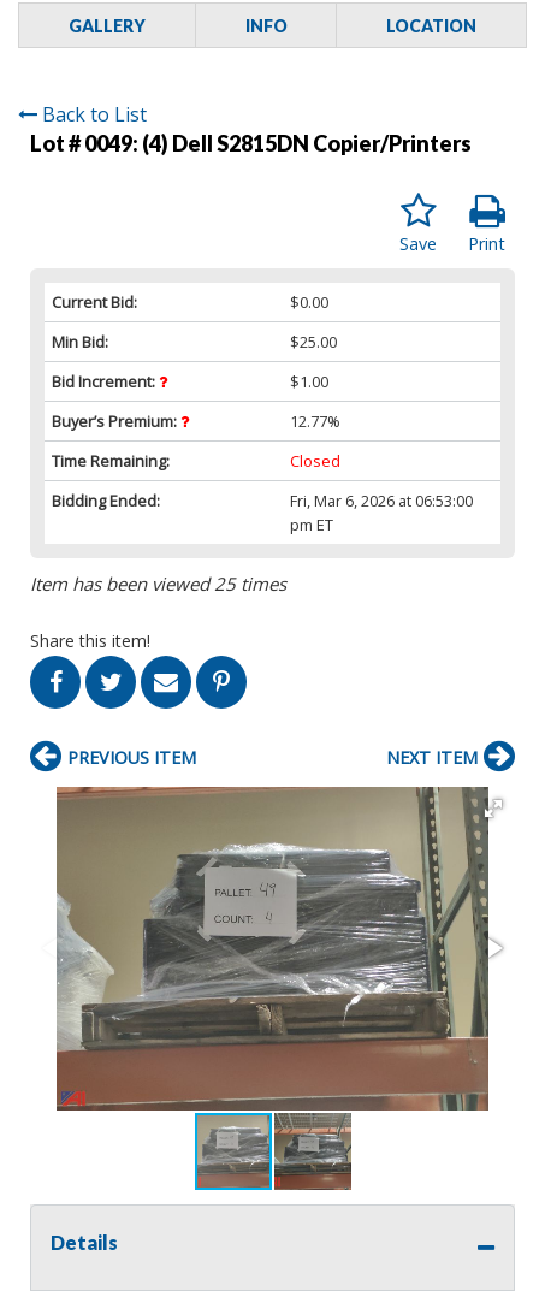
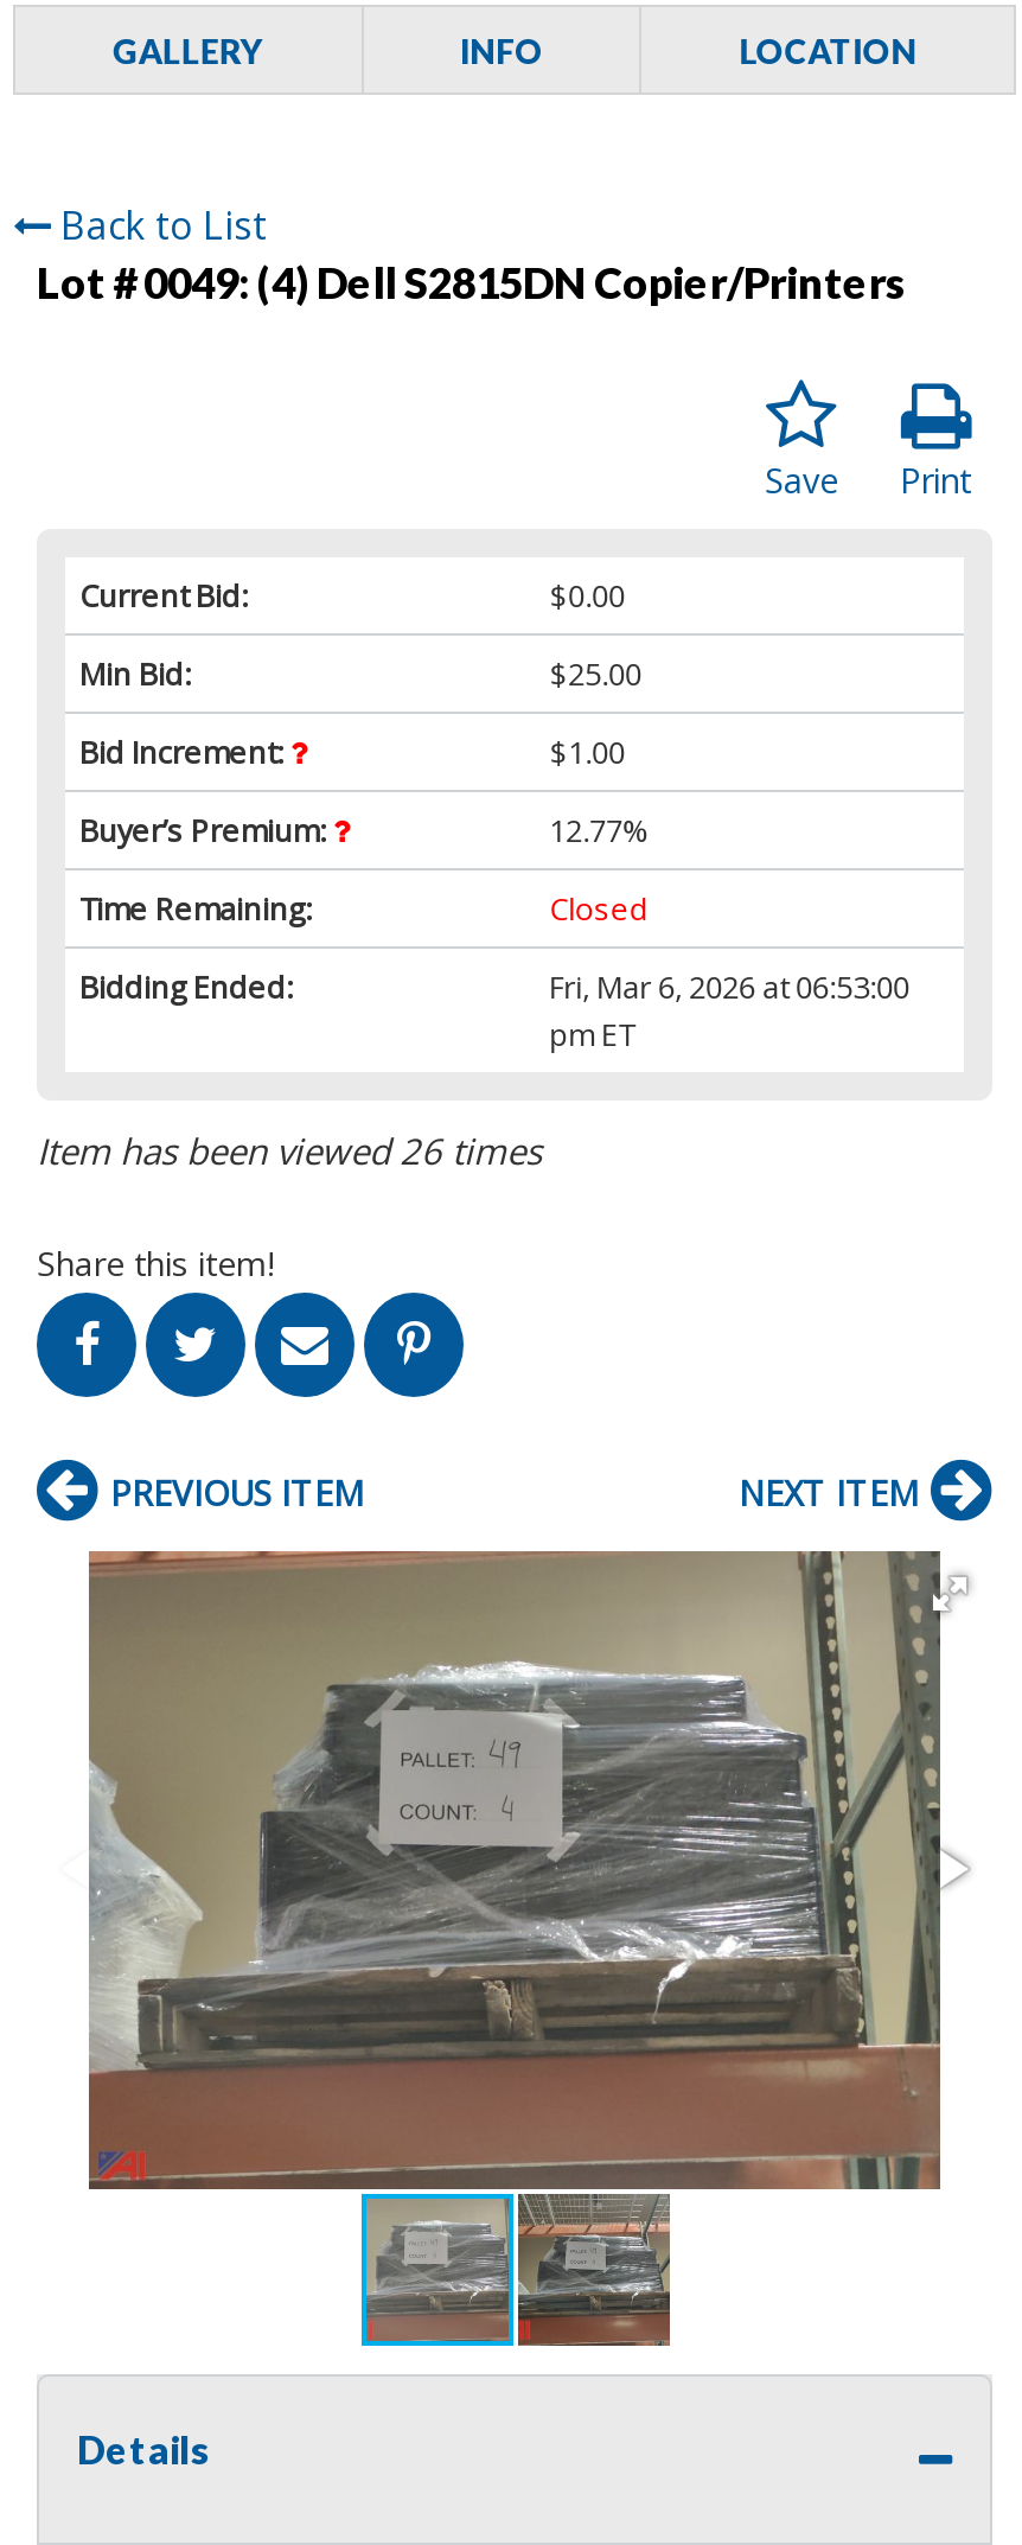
- Item has been viewed 25 times
+ Item has been viewed 26 times
